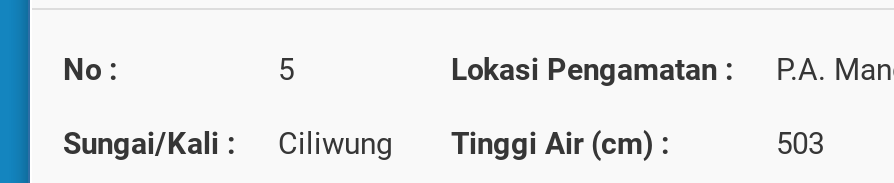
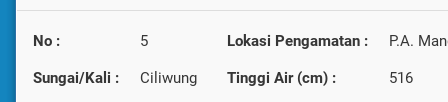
- 503
+ 516
